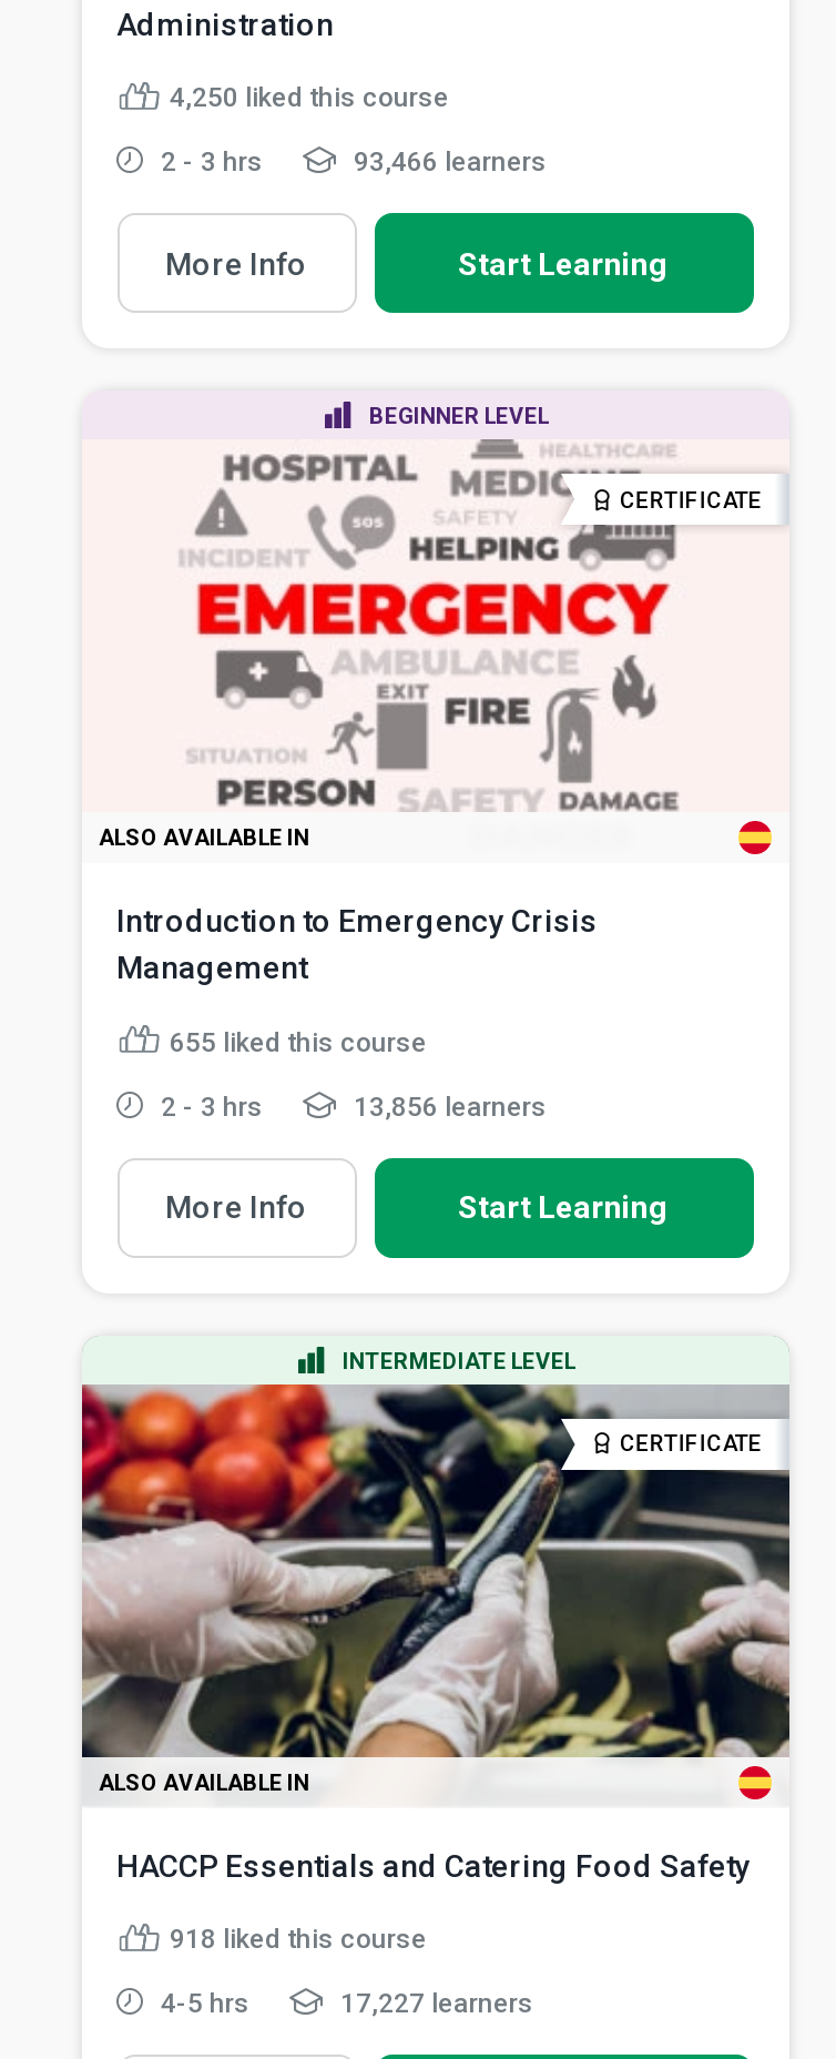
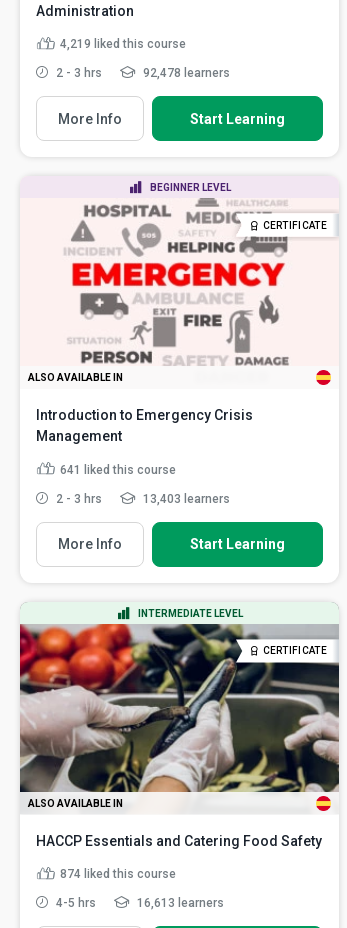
- 4,250 liked this course
+ 4,219 liked this course

- 93,466 learners
+ 92,478 learners

- 655 liked this course
+ 641 liked this course

- 13,856 learners
+ 13,403 learners

- 918 liked this course
+ 874 liked this course

- 17,227 learners
+ 16,613 learners
